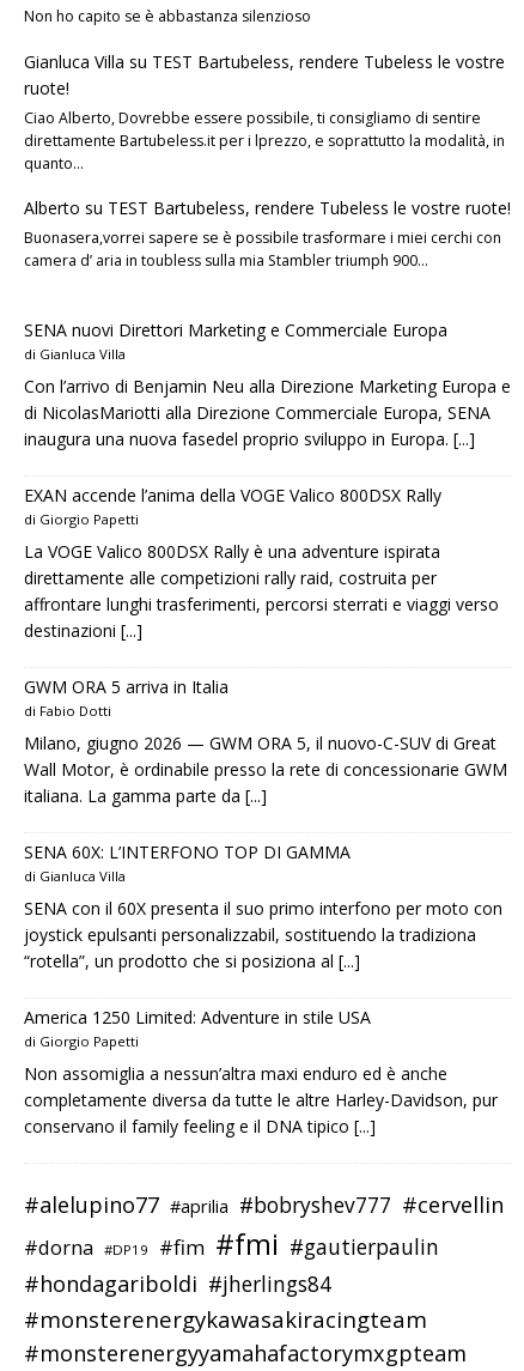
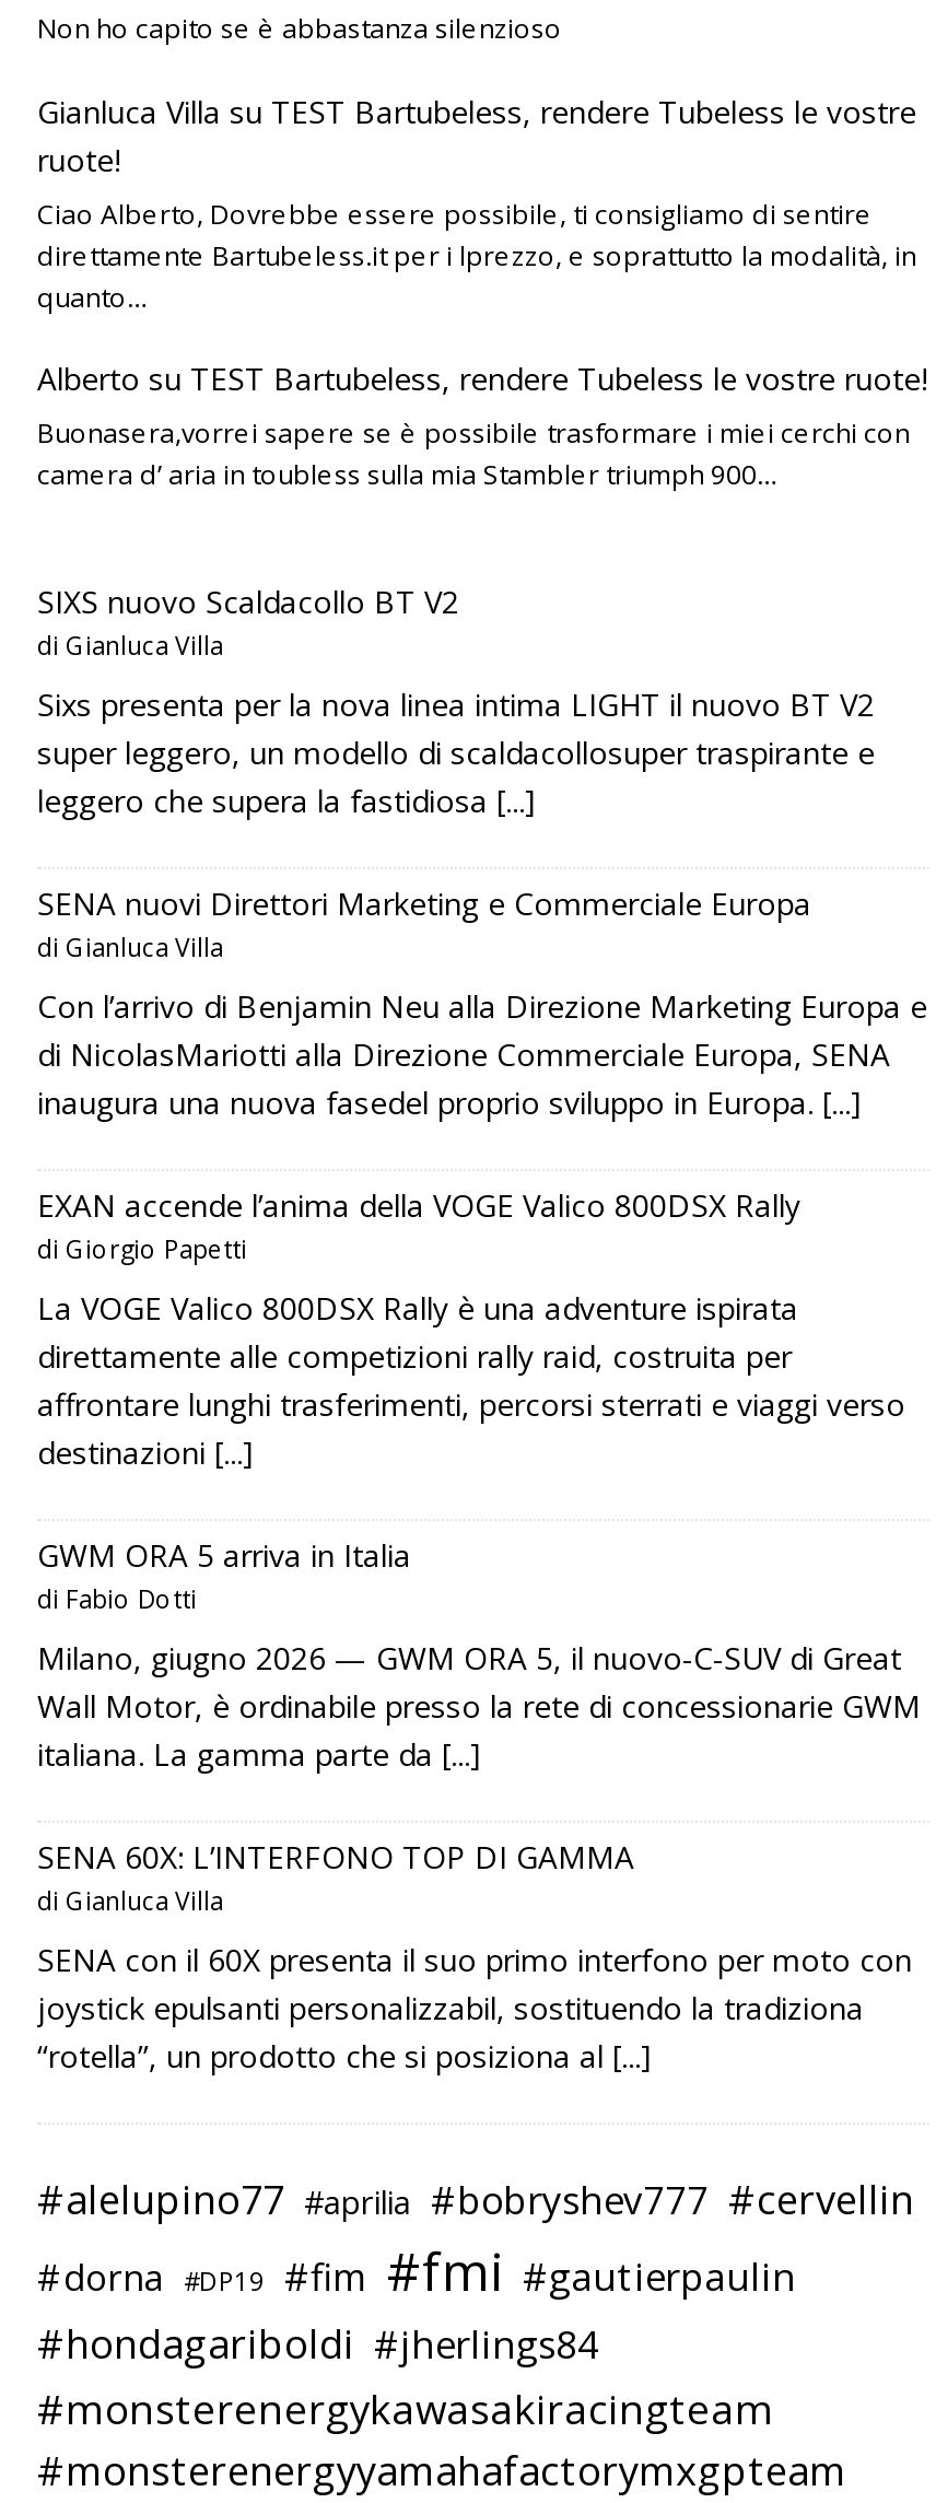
+ SIXS nuovo Scaldacollo BT V2
+ di Gianluca Villa
+ Sixs presenta per la nova linea intima LIGHT il nuovo BT V2
+ super leggero, un modello di scaldacollosuper traspirante e
+ leggero che supera la fastidiosa [...]

moved down: SENA nuovi Direttori Marketing e Commerciale Europa | di Gianluca Villa | Con l’arrivo di Benjamin Neu alla Direzione Marketing Europa e | ... | joystick epulsanti personalizzabil, sostituendo la tradiziona | “rotella”, un prodotto che si posiziona al [...]

- America 1250 Limited: Adventure in stile USA
- di Giorgio Papetti
- Non assomiglia a nessun’altra maxi enduro ed è anche
- completamente diversa da tutte le altre Harley-Davidson, pur
- conservano il family feeling e il DNA tipico [...]
